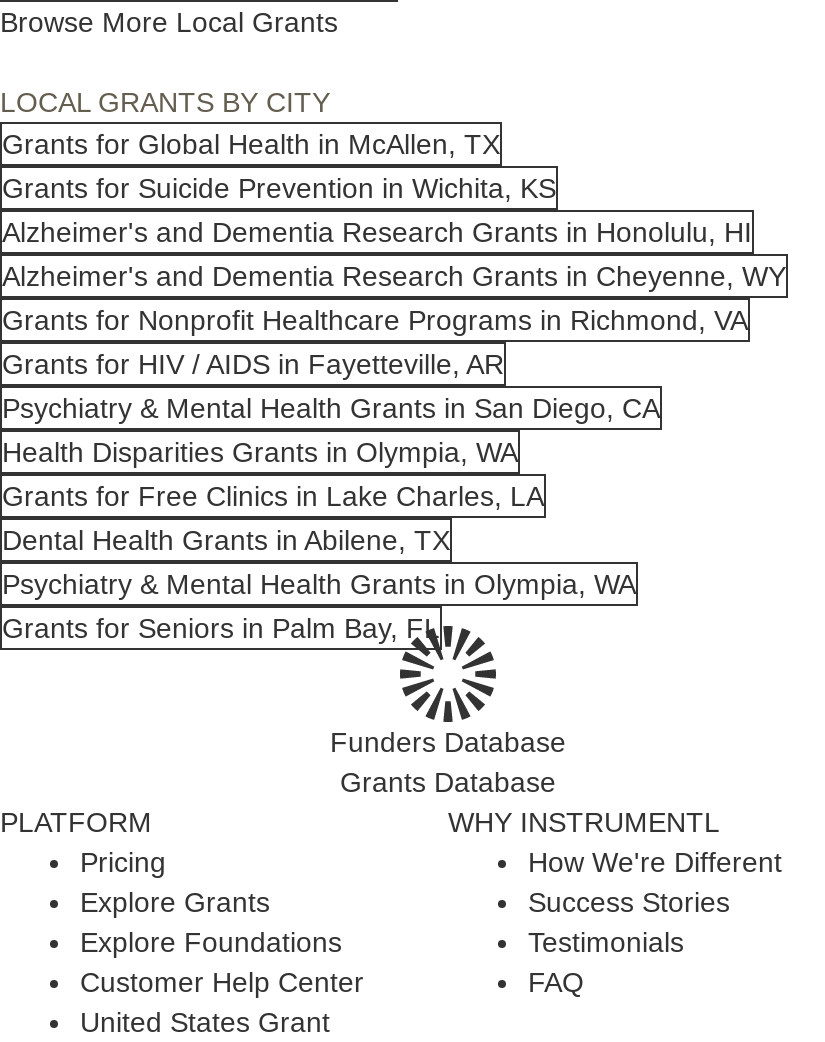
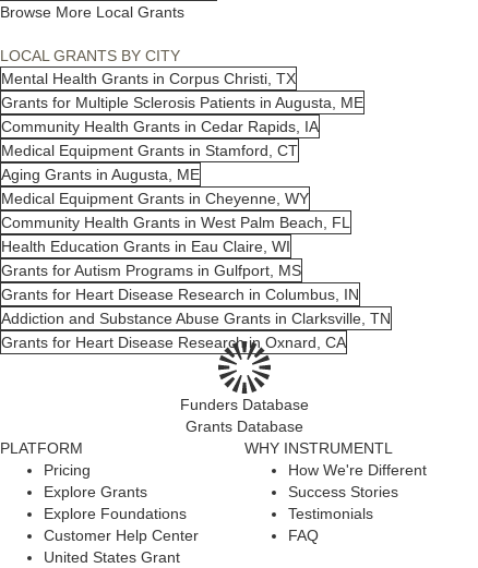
- Grants for Global Health in McAllen, TX
- Grants for Suicide Prevention in Wichita, KS
- Alzheimer's and Dementia Research Grants in Honolulu, HI
- Alzheimer's and Dementia Research Grants in Cheyenne, WY
- Grants for Nonprofit Healthcare Programs in Richmond, VA
- Grants for HIV / AIDS in Fayetteville, AR
- Psychiatry & Mental Health Grants in San Diego, CA
- Health Disparities Grants in Olympia, WA
- Grants for Free Clinics in Lake Charles, LA
- Dental Health Grants in Abilene, TX
- Psychiatry & Mental Health Grants in Olympia, WA
- Grants for Seniors in Palm Bay, FL
+ Mental Health Grants in Corpus Christi, TX
+ Grants for Multiple Sclerosis Patients in Augusta, ME
+ Community Health Grants in Cedar Rapids, IA
+ Medical Equipment Grants in Stamford, CT
+ Aging Grants in Augusta, ME
+ Medical Equipment Grants in Cheyenne, WY
+ Community Health Grants in West Palm Beach, FL
+ Health Education Grants in Eau Claire, WI
+ Grants for Autism Programs in Gulfport, MS
+ Grants for Heart Disease Research in Columbus, IN
+ Addiction and Substance Abuse Grants in Clarksville, TN
+ Grants for Heart Disease Research in Oxnard, CA
